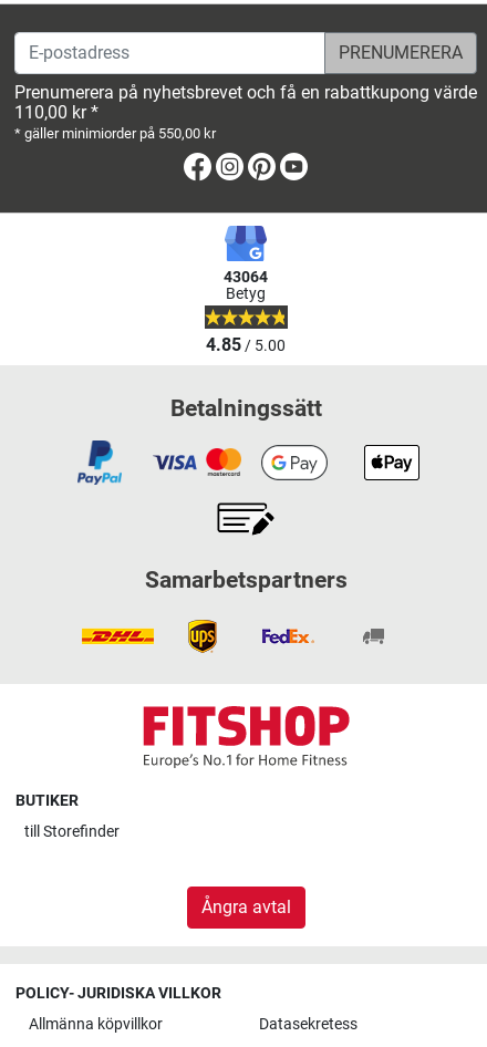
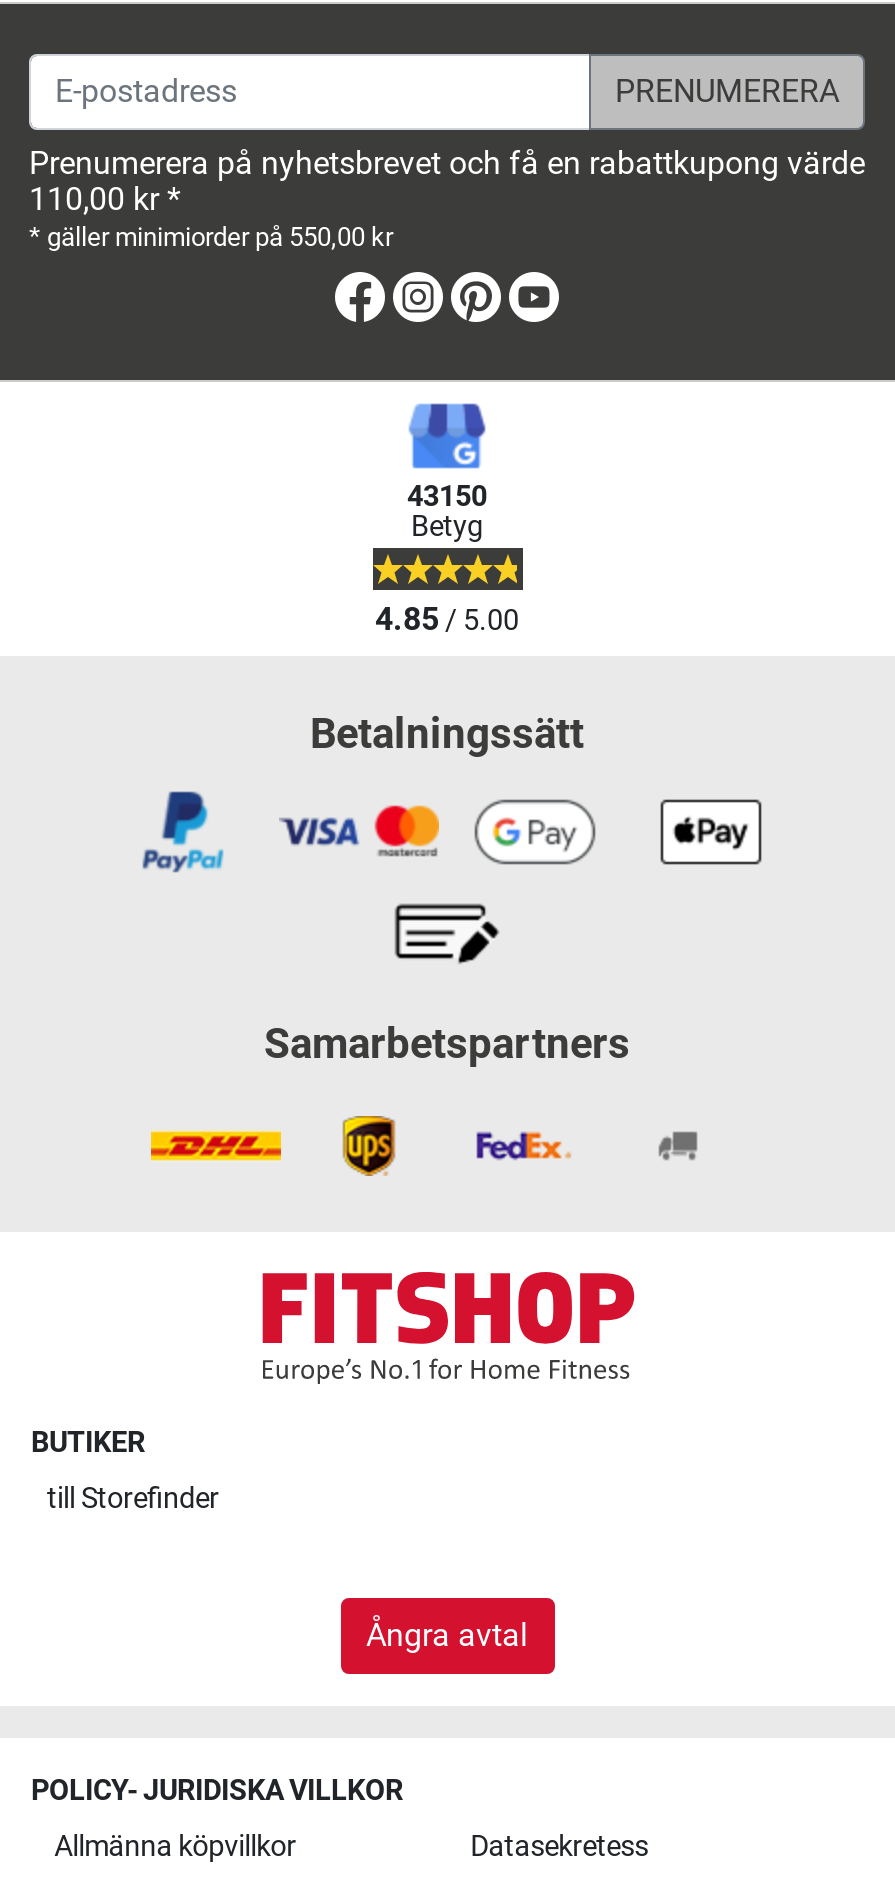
- 43064
+ 43150
